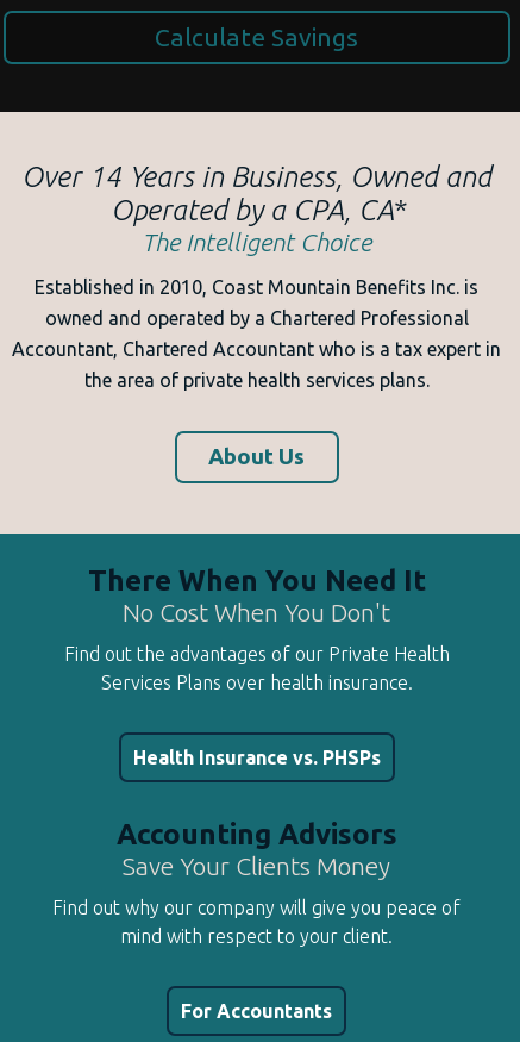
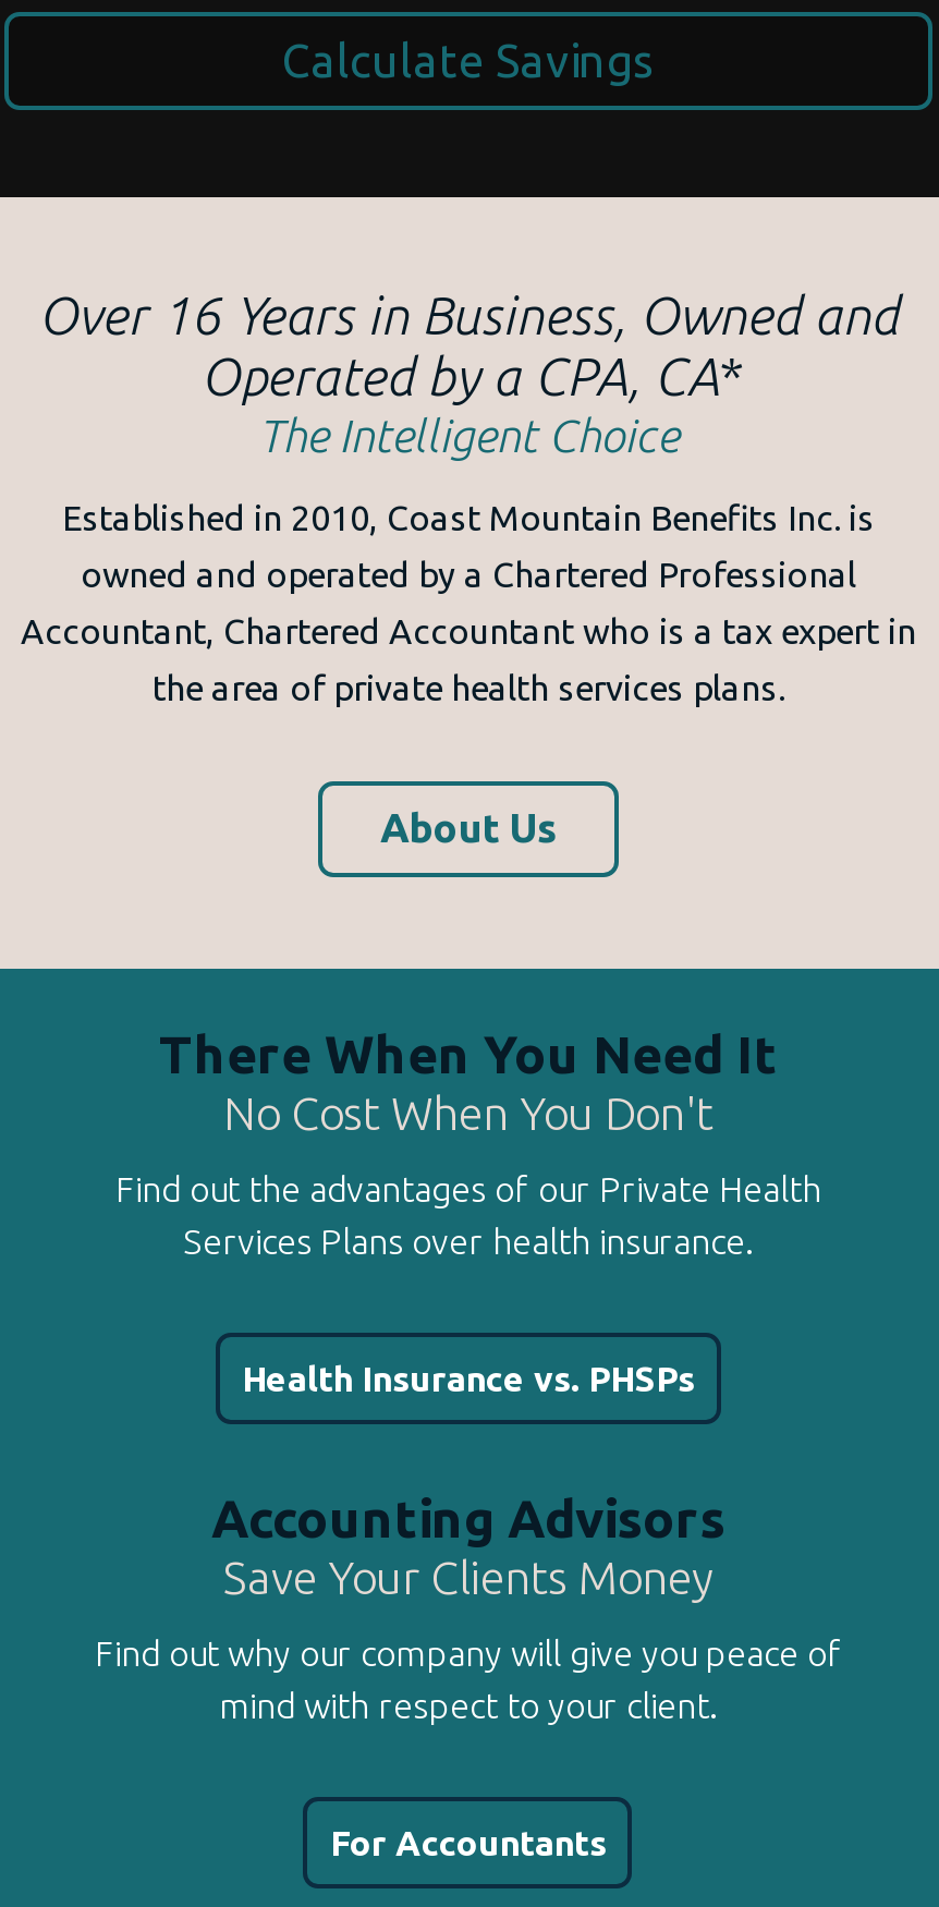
- Over 14 Years in Business, Owned and
+ Over 16 Years in Business, Owned and
